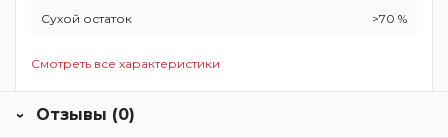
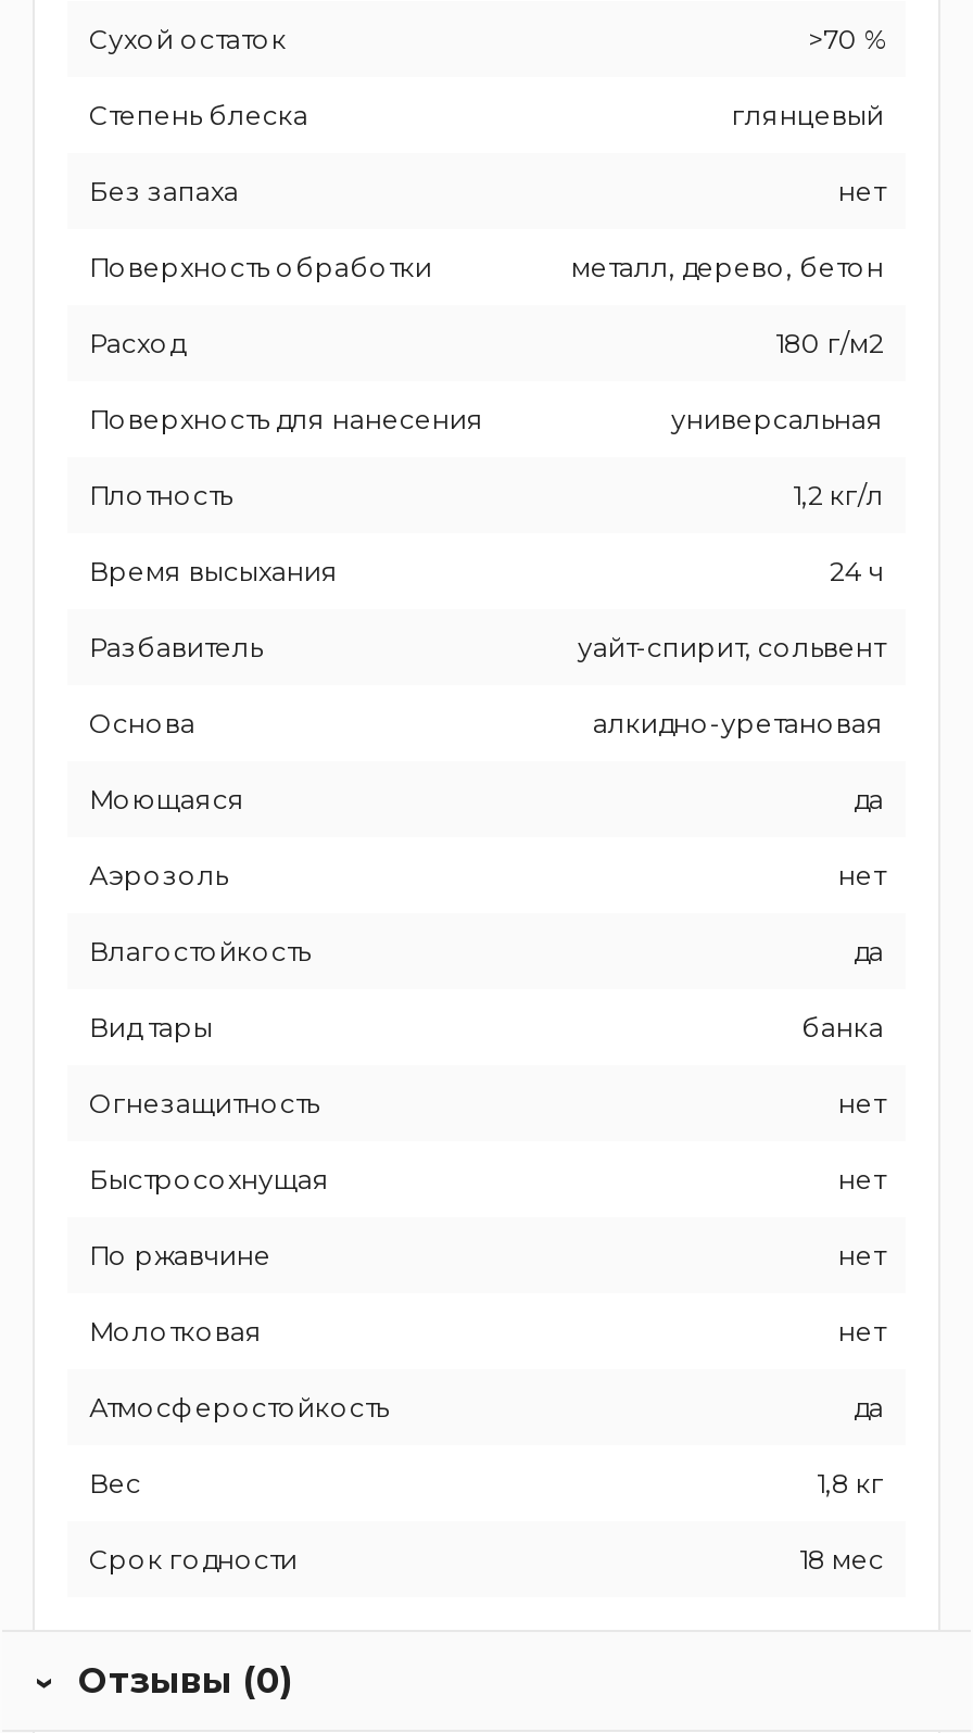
- Смотреть все характеристики
+ Степень блеска
+ глянцевый
+ Без запаха
+ нет
+ Поверхность обработки
+ металл, дерево, бетон
+ Расход
+ 180 г/м2
+ Поверхность для нанесения
+ универсальная
+ Плотность
+ 1,2 кг/л
+ Время высыхания
+ 24 ч
+ Разбавитель
+ уайт-спирит, сольвент
+ Основа
+ алкидно-уретановая
+ Моющаяся
+ да
+ Аэрозоль
+ нет
+ Влагостойкость
+ да
+ Вид тары
+ банка
+ Огнезащитность
+ нет
+ Быстросохнущая
+ нет
+ По ржавчине
+ нет
+ Молотковая
+ нет
+ Атмосферостойкость
+ да
+ Вес
+ 1,8 кг
+ Срок годности
+ 18 мес
